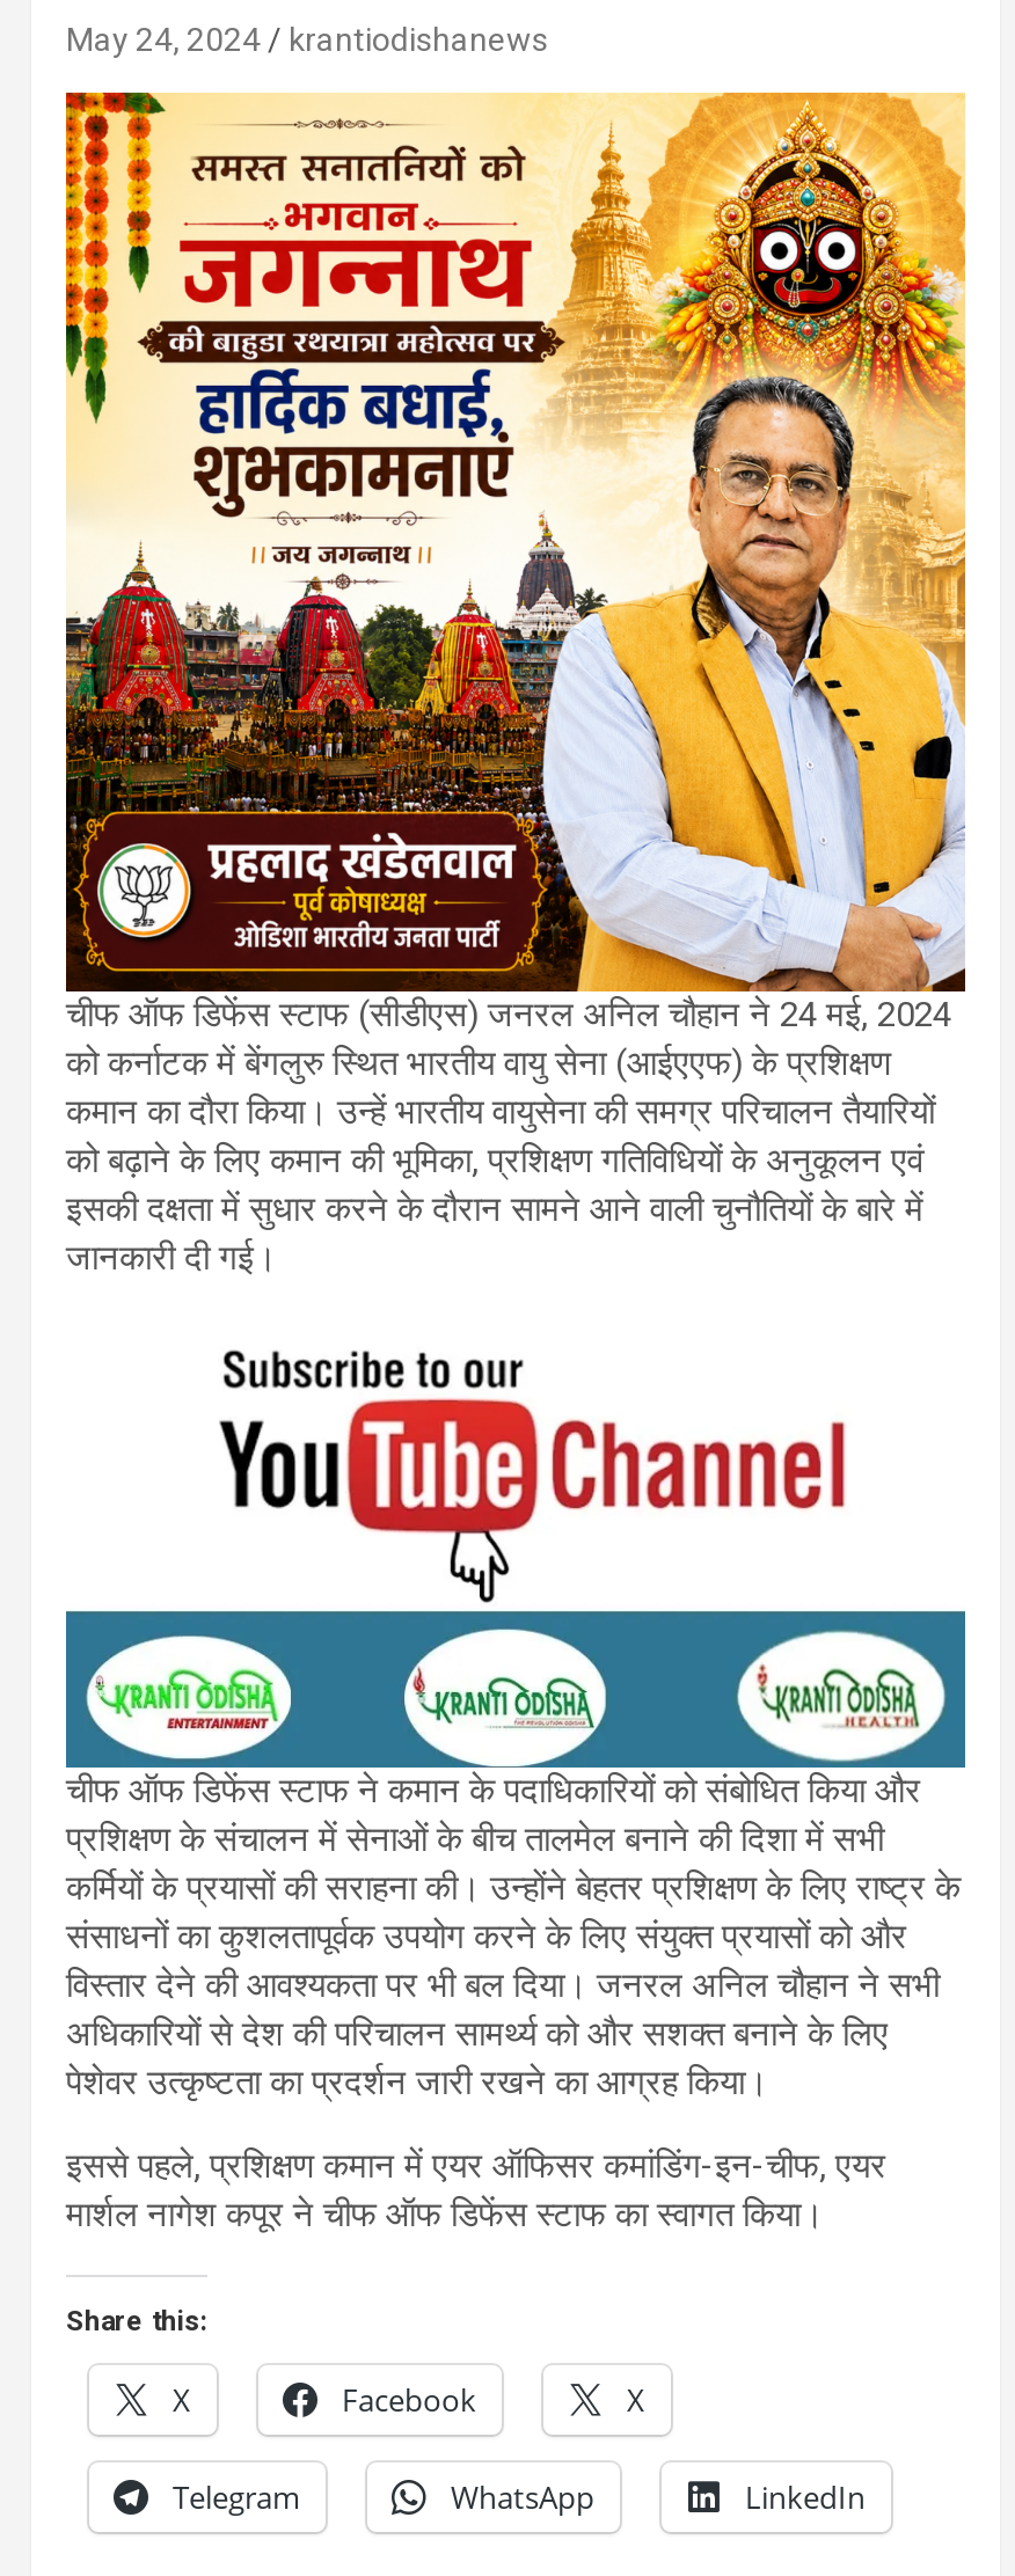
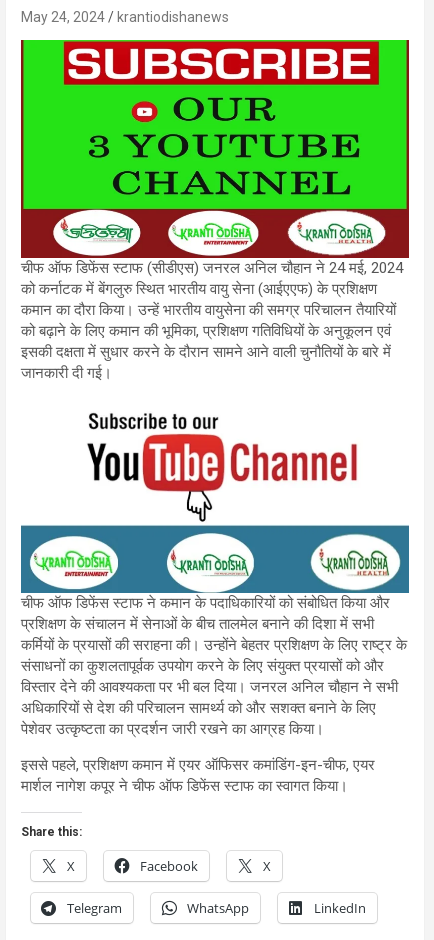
- [image]
+ [image]
